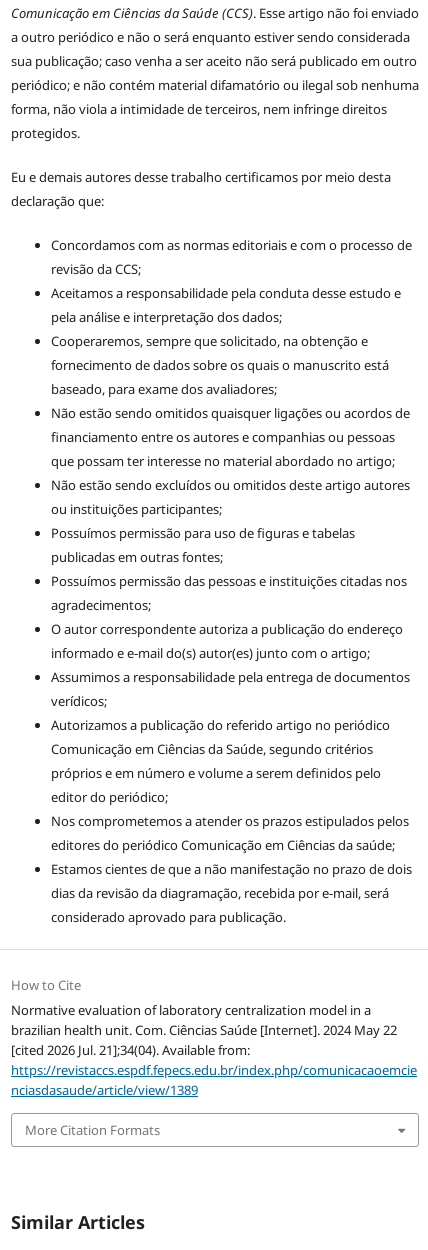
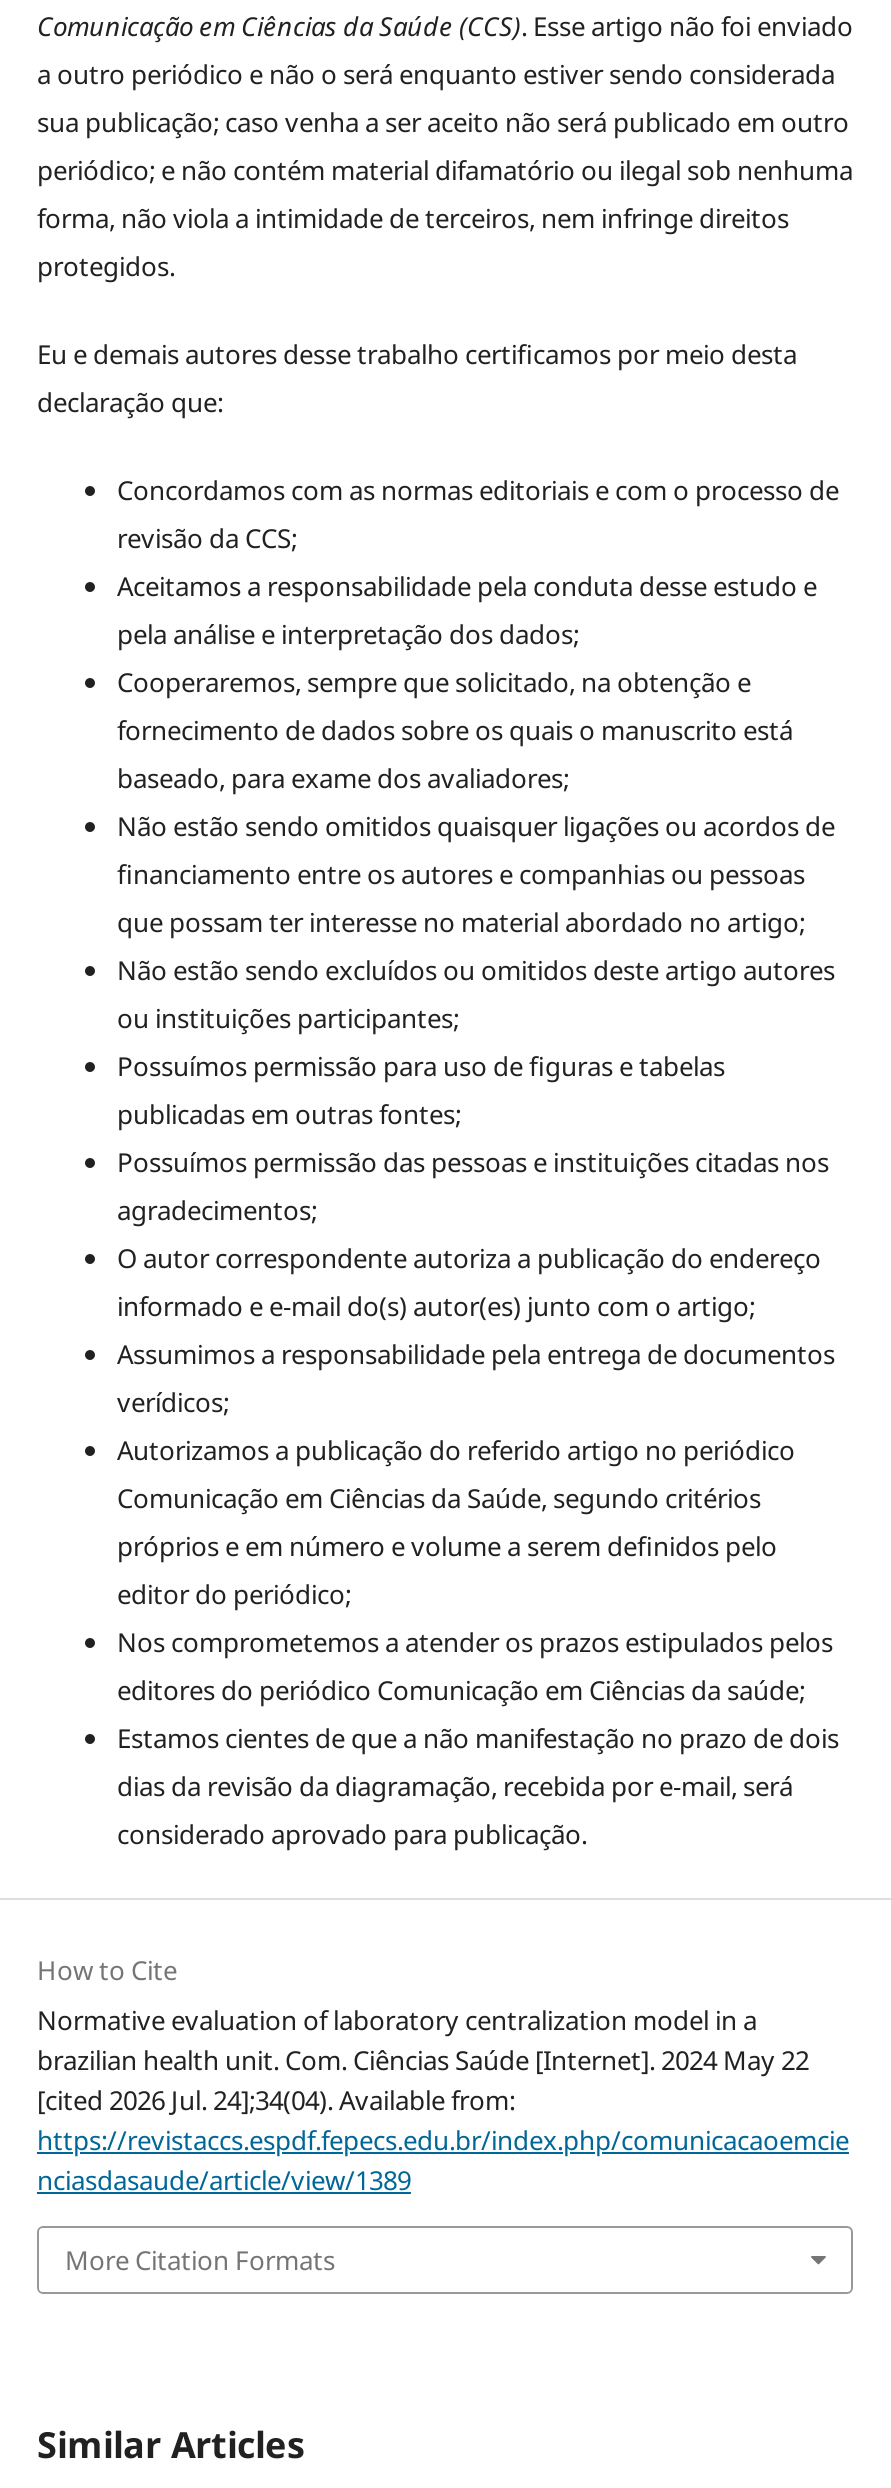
- [cited 2026 Jul. 21];34(04). Available from:
+ [cited 2026 Jul. 24];34(04). Available from:
